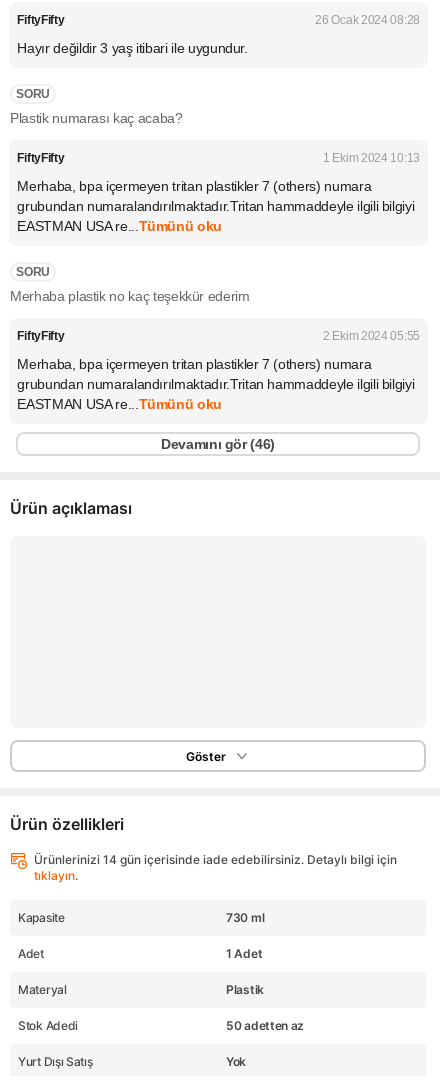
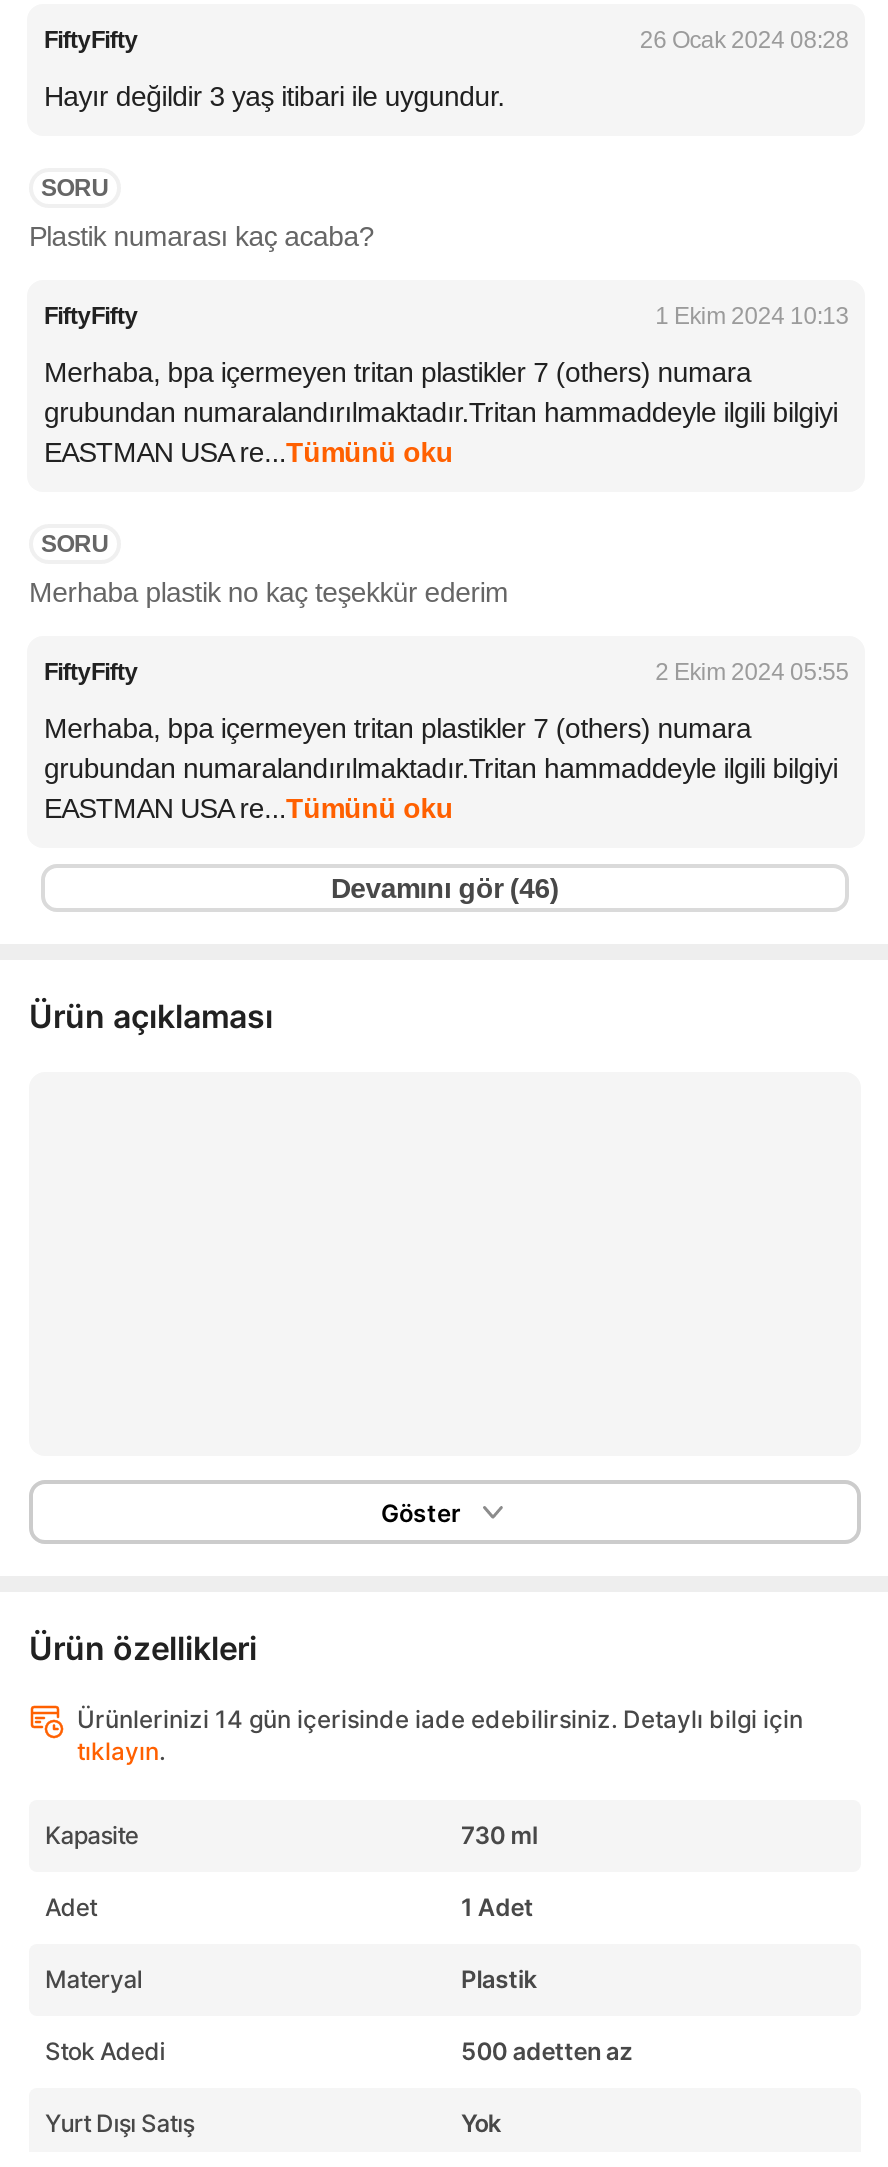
- 50 adetten az
+ 500 adetten az
